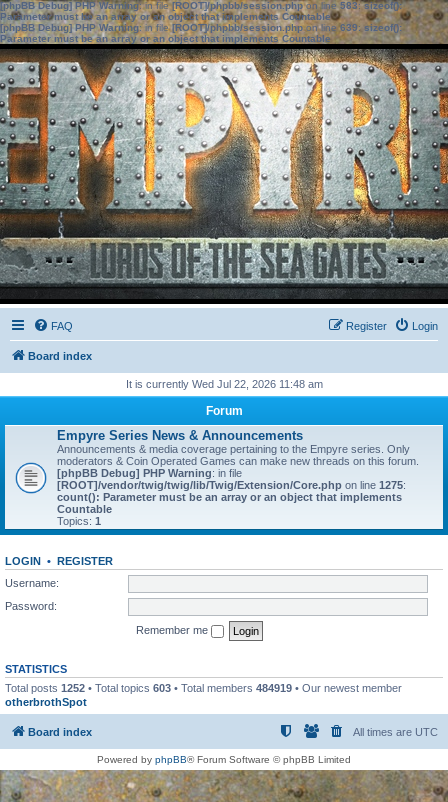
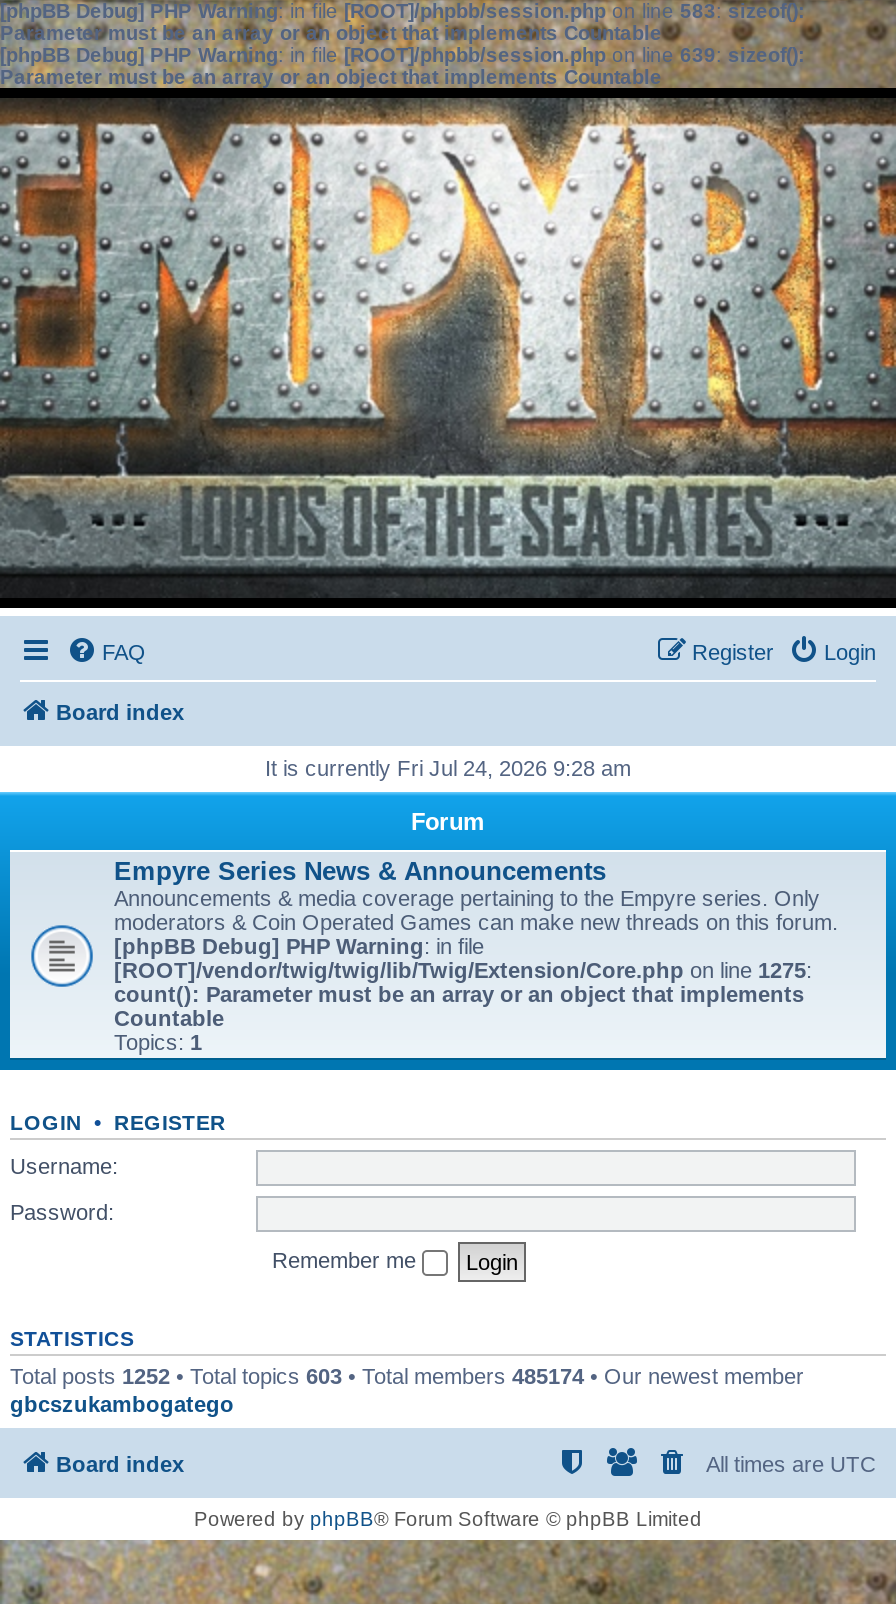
- It is currently Wed Jul 22, 2026 11:48 am
+ It is currently Fri Jul 24, 2026 9:28 am

- Total posts 1252 • Total topics 603 • Total members 484919 • Our newest member
- otherbrothSpot
+ Total posts 1252 • Total topics 603 • Total members 485174 • Our newest member
+ gbcszukambogatego
